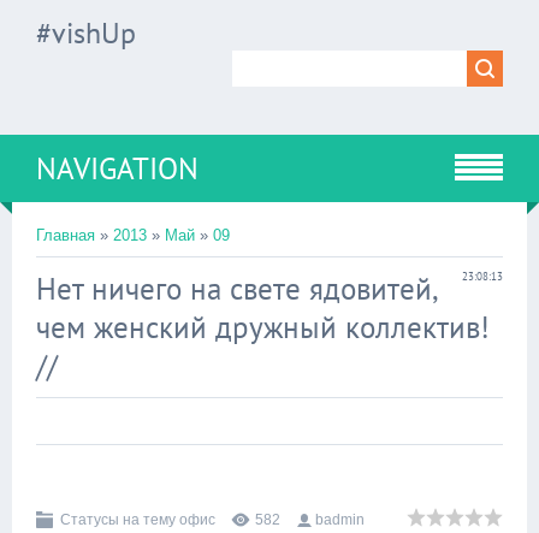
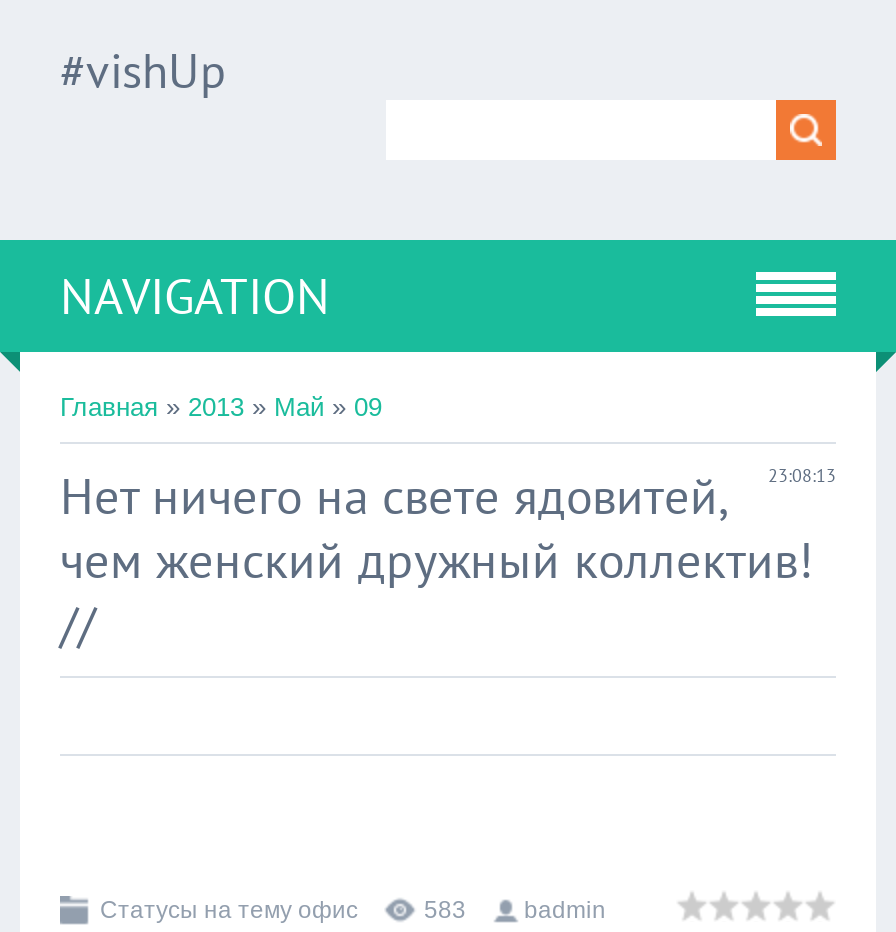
- 582
+ 583
